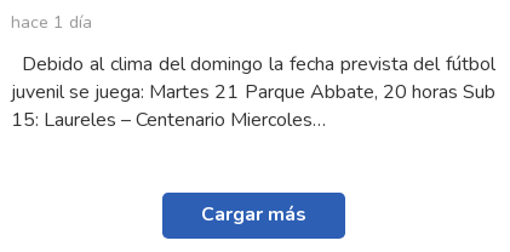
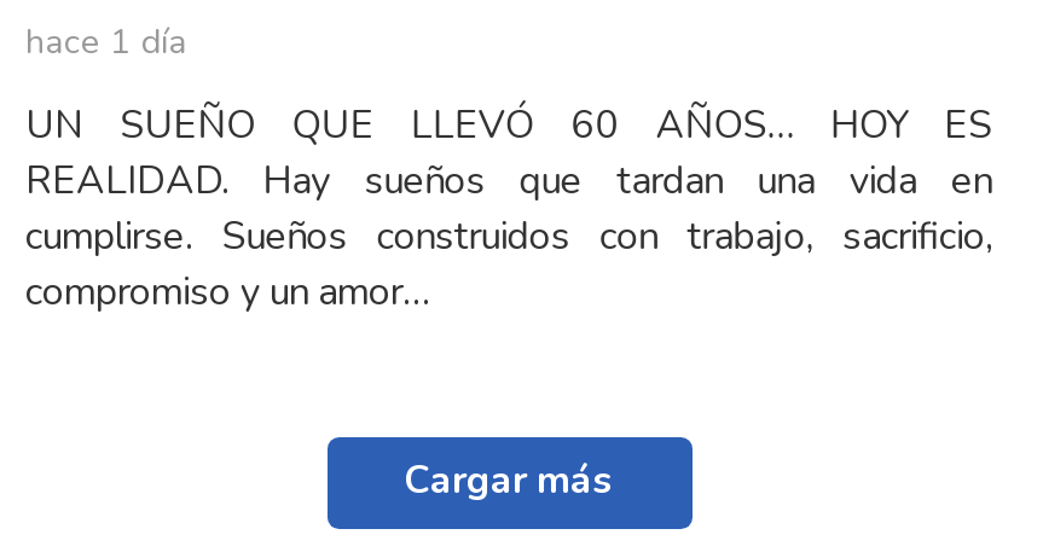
- Debido al clima del domingo la fecha prevista del fútbol
- juvenil se juega: Martes 21 Parque Abbate, 20 horas Sub
- 15: Laureles – Centenario Miercoles…
+ UN SUEÑO QUE LLEVÓ 60 AÑOS… HOY ES
+ REALIDAD. Hay sueños que tardan una vida en
+ cumplirse. Sueños construidos con trabajo, sacrificio,
+ compromiso y un amor…
